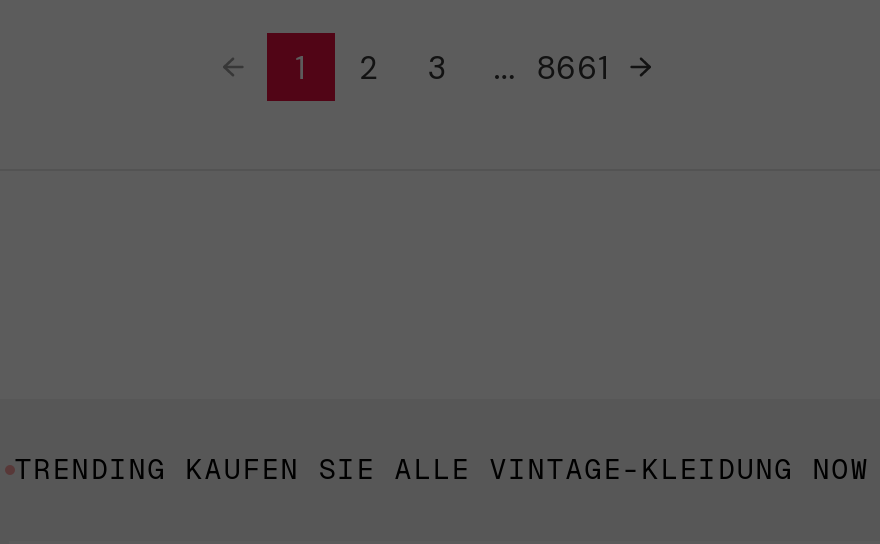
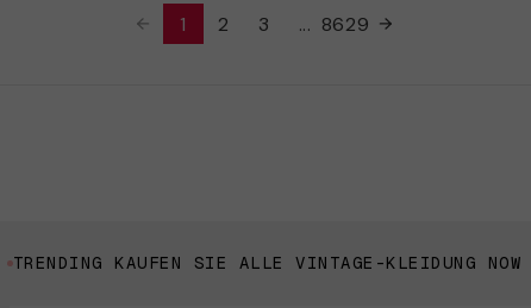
- 1 2 3 ... 8661
+ 1 2 3 ... 8629
